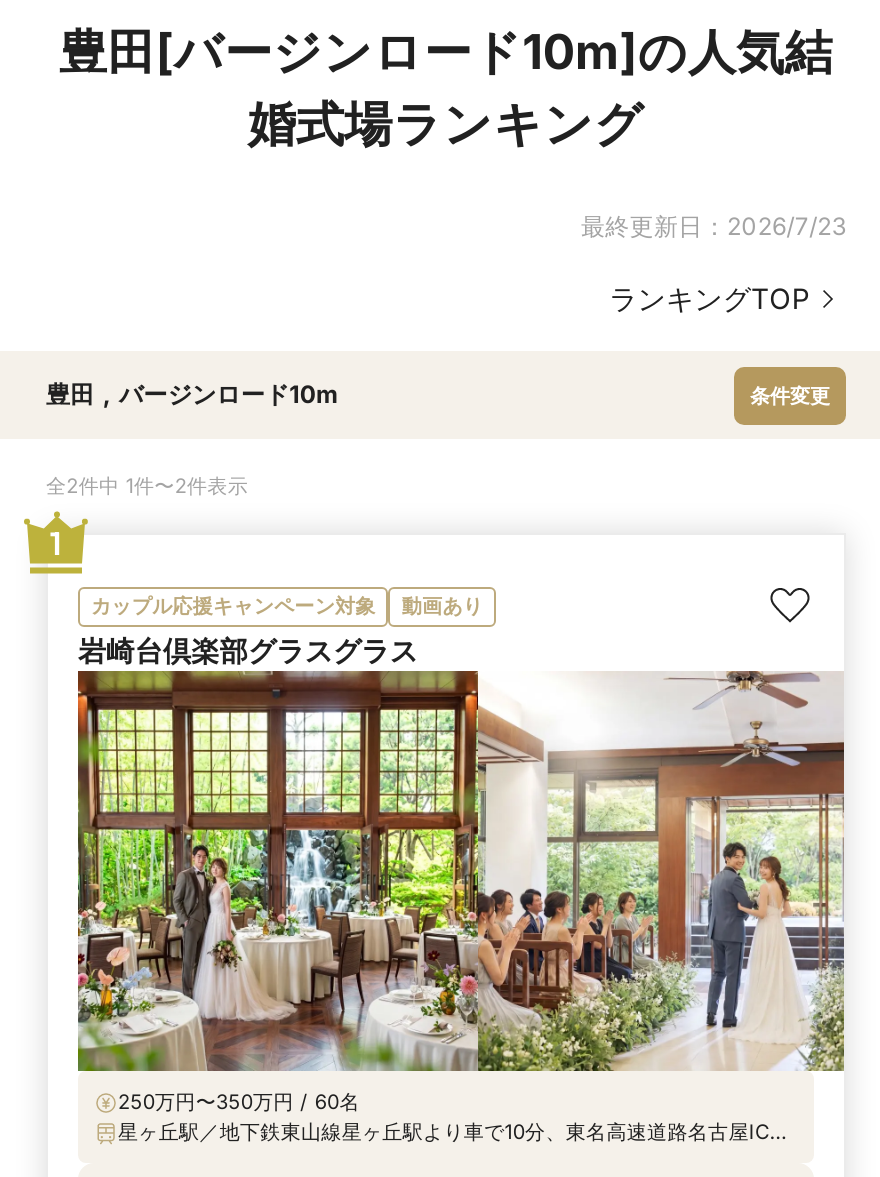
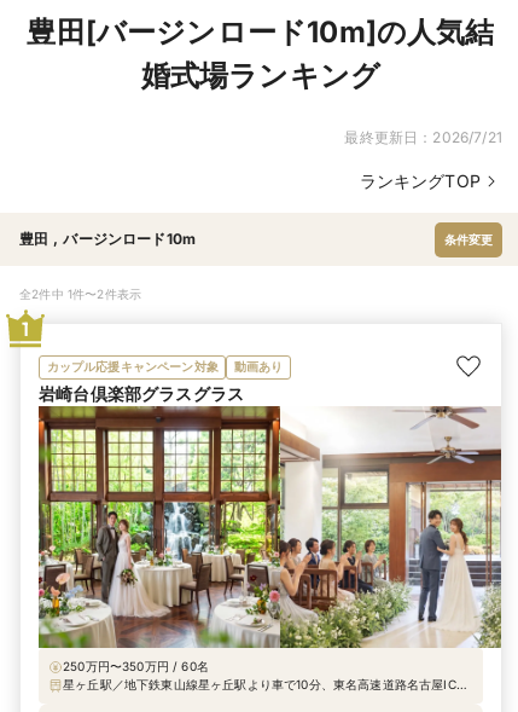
- 最終更新日：2026/7/23
+ 最終更新日：2026/7/21
